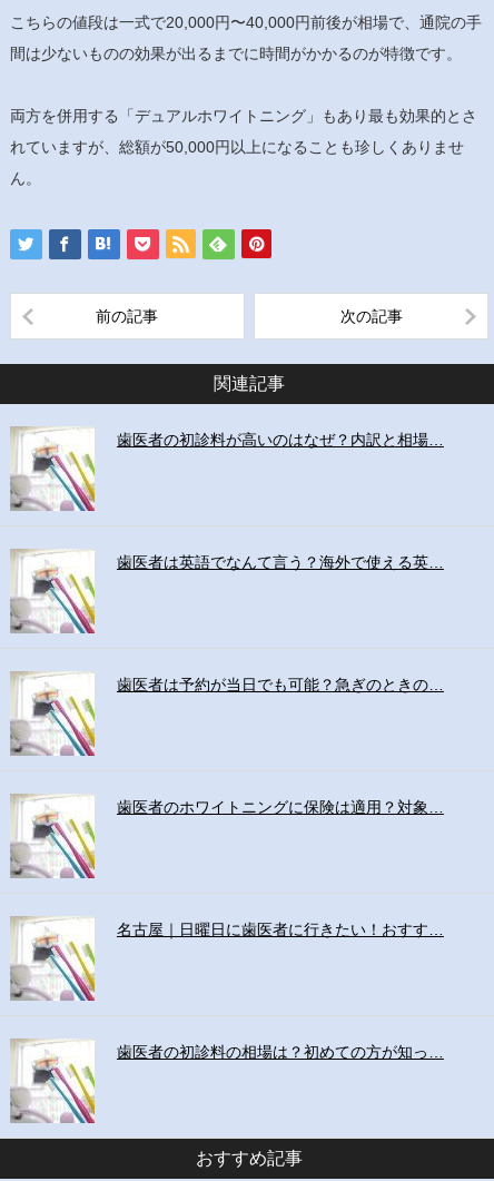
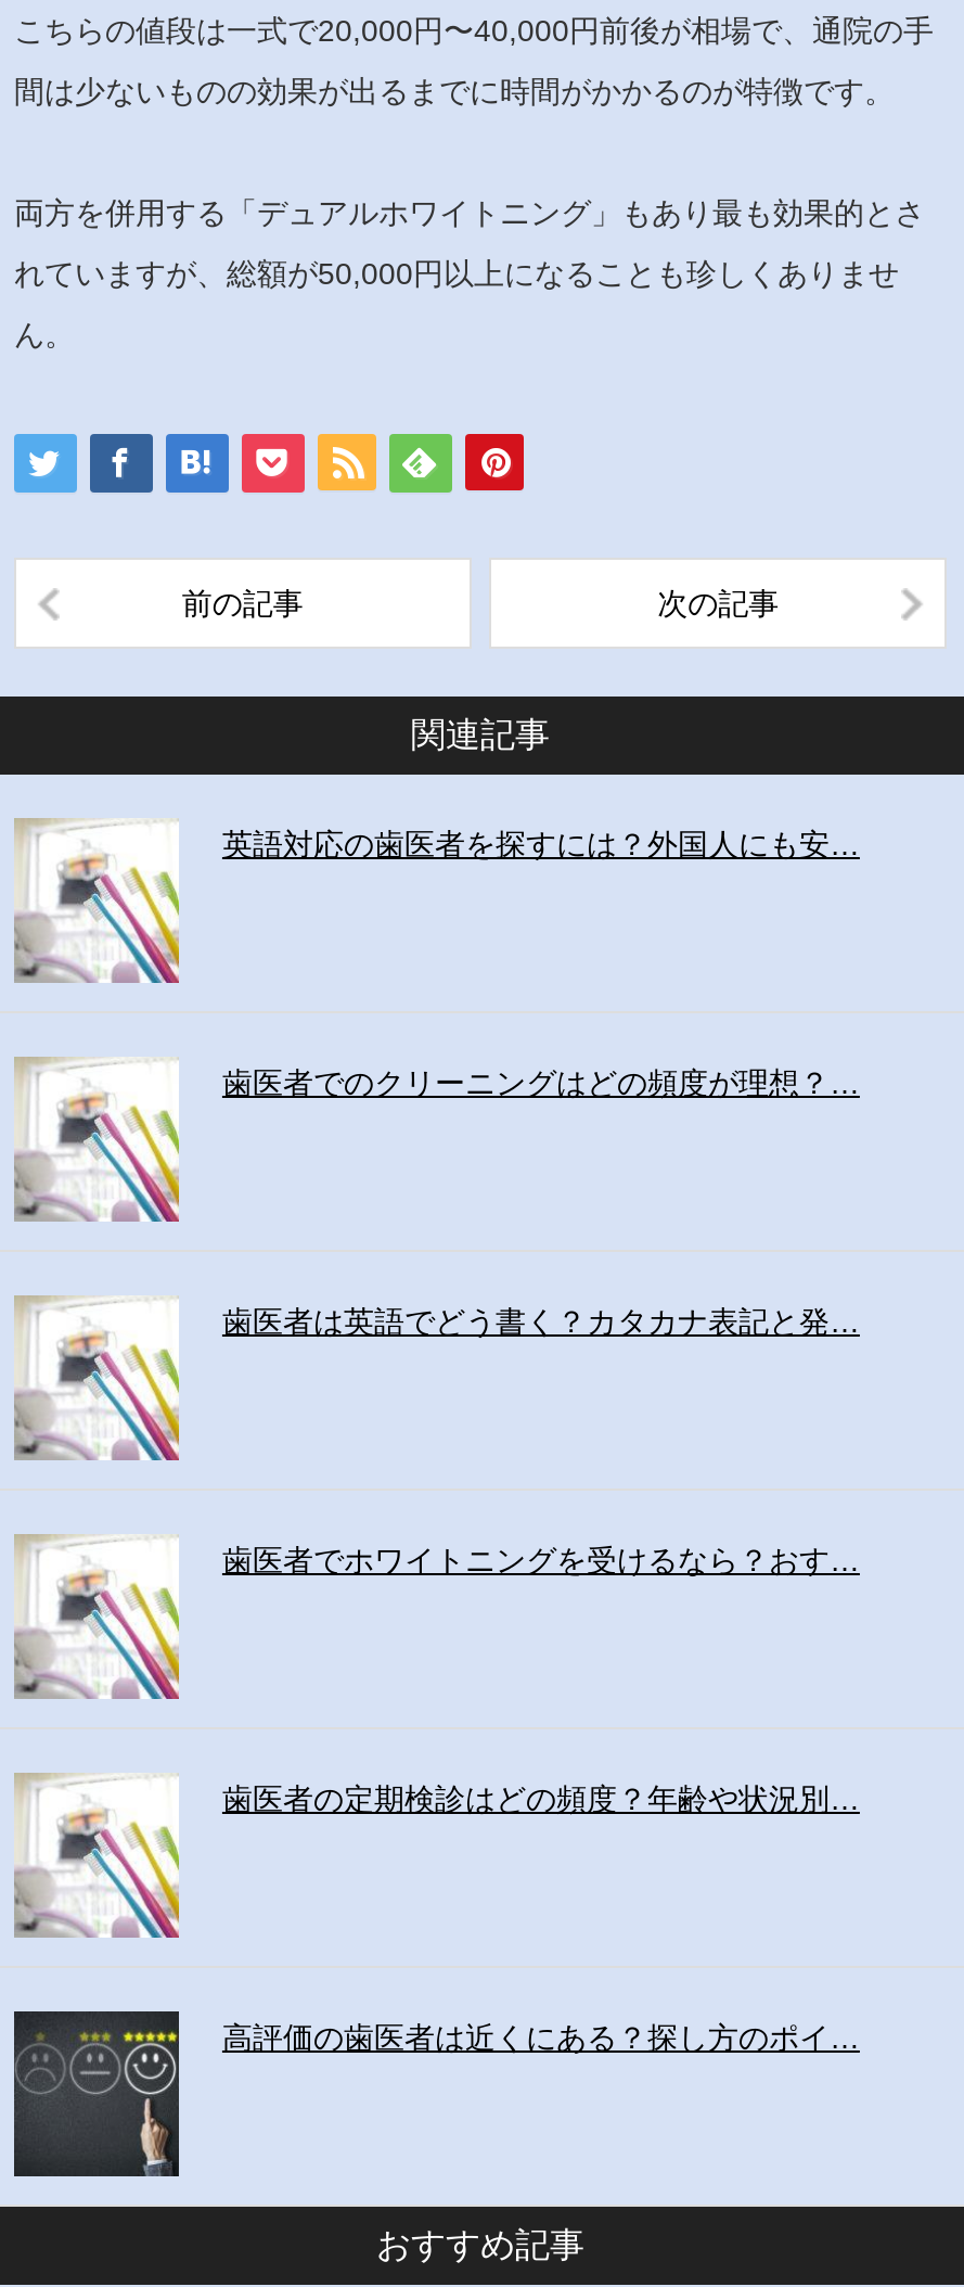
- 歯医者の初診料が高いのはなぜ？内訳と相場…
+ 英語対応の歯医者を探すには？外国人にも安…

- 歯医者は英語でなんて言う？海外で使える英…
+ 歯医者でのクリーニングはどの頻度が理想？…

- 歯医者は予約が当日でも可能？急ぎのときの…
+ 歯医者は英語でどう書く？カタカナ表記と発…

- 歯医者のホワイトニングに保険は適用？対象…
+ 歯医者でホワイトニングを受けるなら？おす…

- 名古屋｜日曜日に歯医者に行きたい！おすす…
+ 歯医者の定期検診はどの頻度？年齢や状況別…

- [image]
- 歯医者の初診料の相場は？初めての方が知っ…
+ [image]
+ 高評価の歯医者は近くにある？探し方のポイ…
